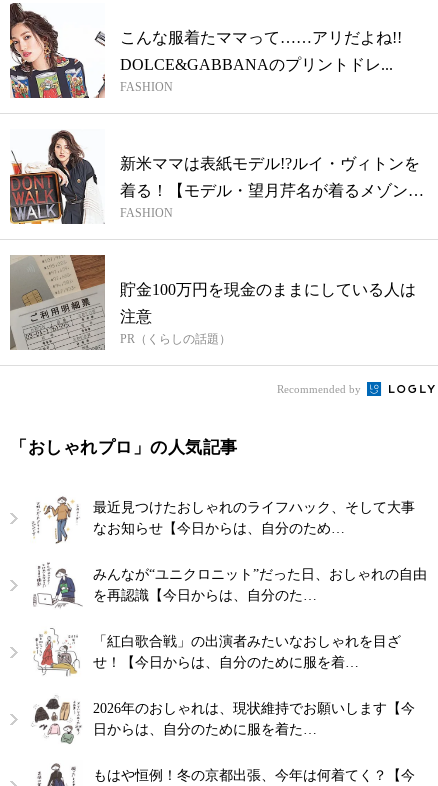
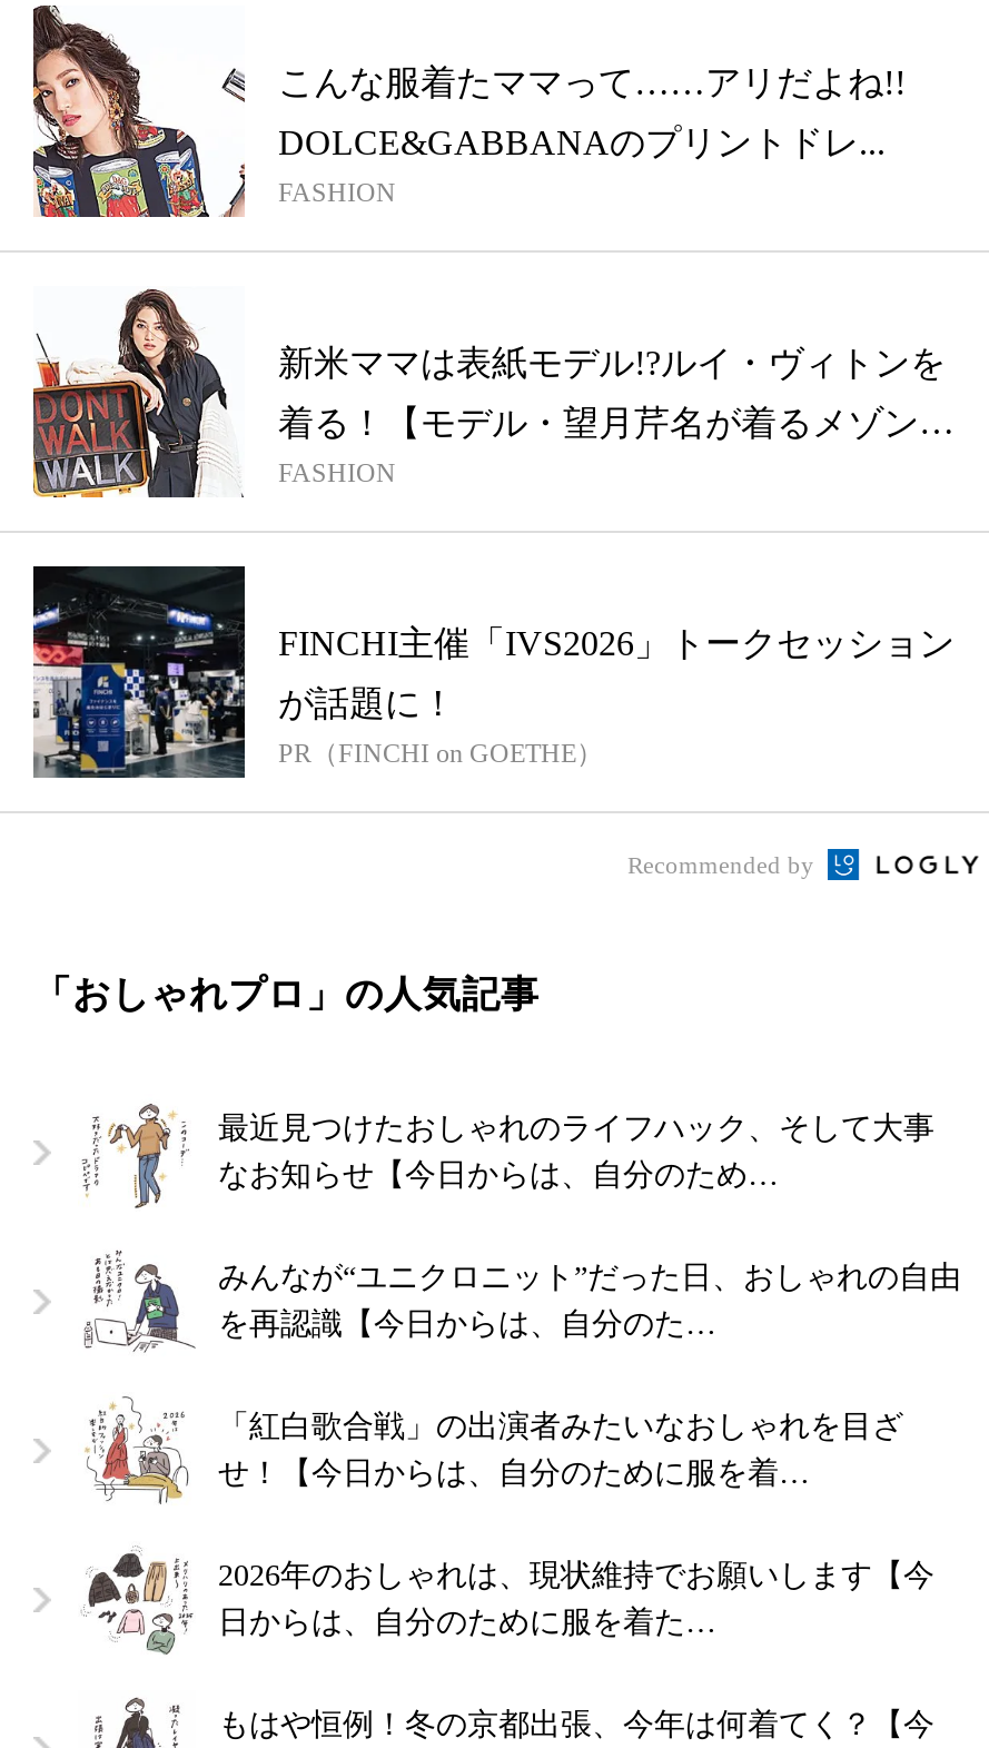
- [image]
- 貯金100万円を現金のままにしている人は
+ [image]
+ FINCHI主催「IVS2026」トークセッション

- 注意
- PR（くらしの話題）
+ が話題に！
+ PR（FINCHI on GOETHE）
